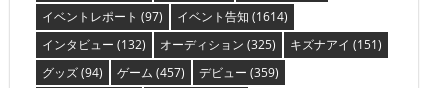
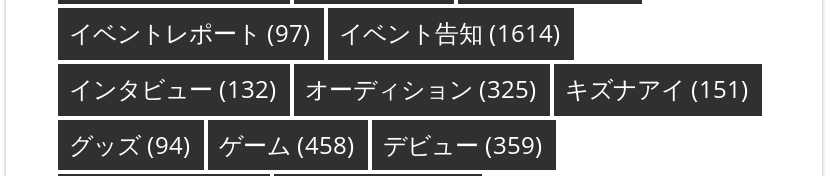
- グッズ(94) ゲーム(457) デビュー(359)
+ グッズ(94) ゲーム(458) デビュー(359)
